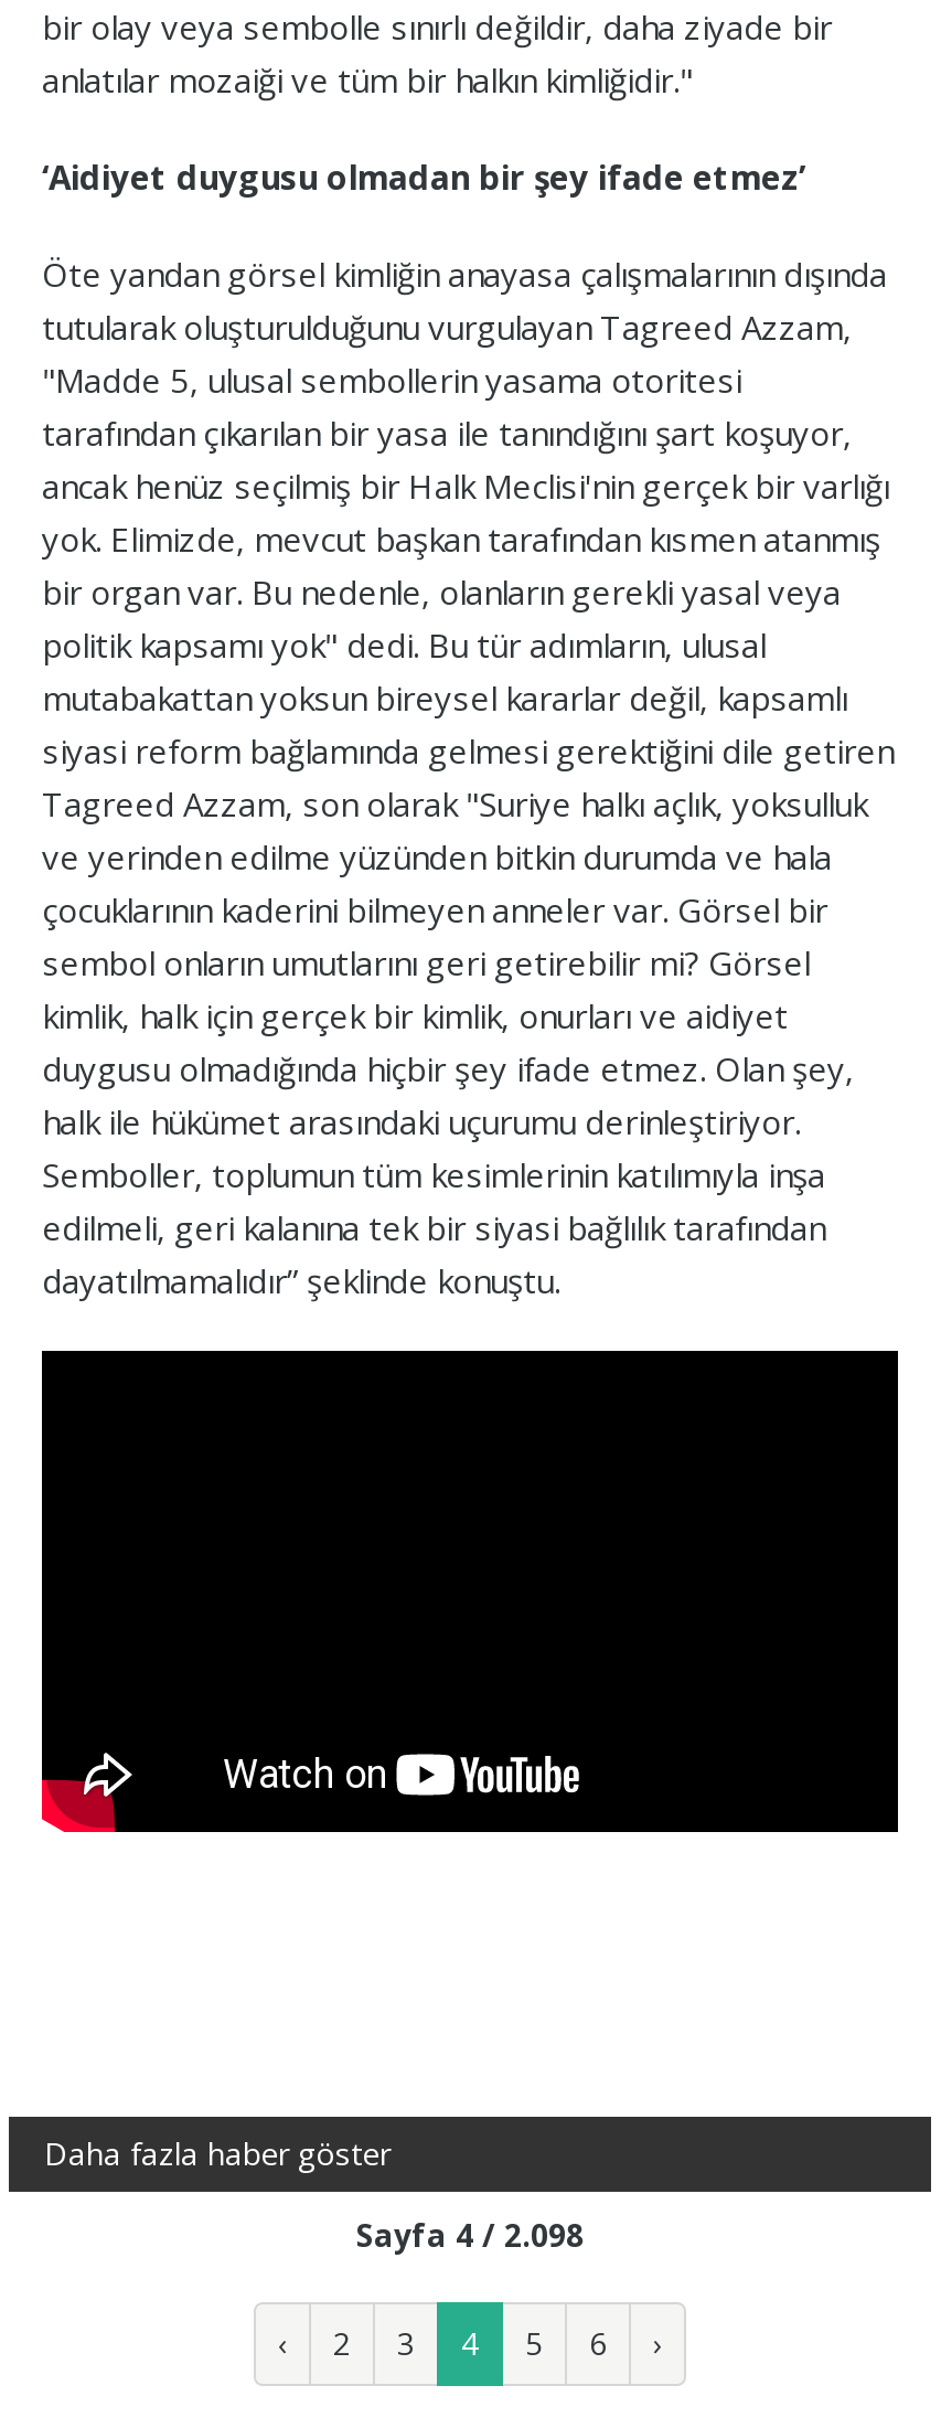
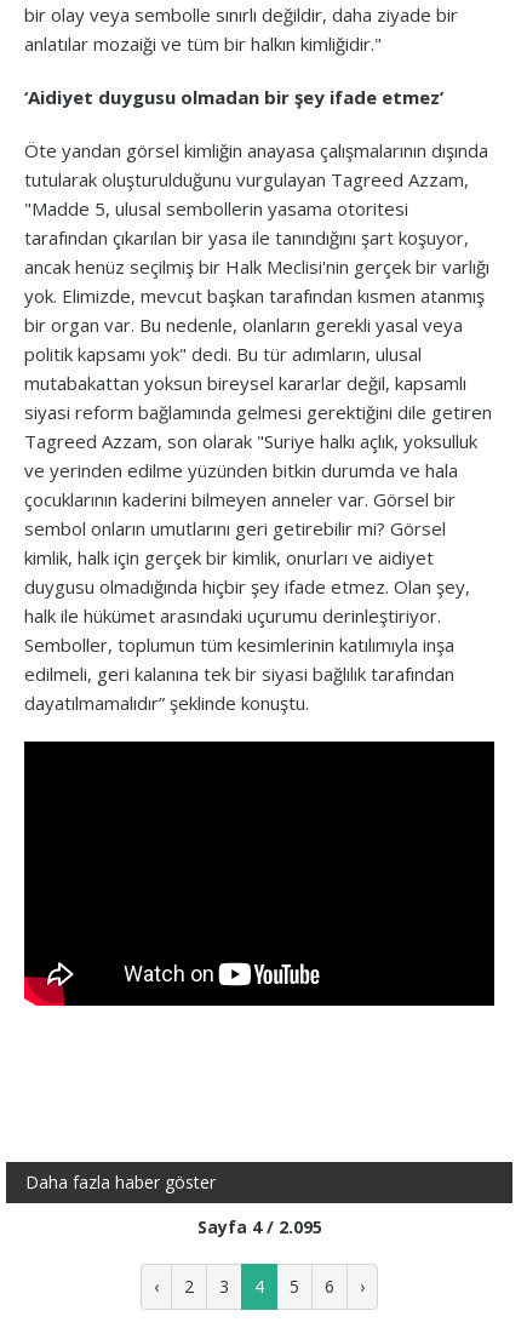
- Sayfa 4 / 2.098
+ Sayfa 4 / 2.095
